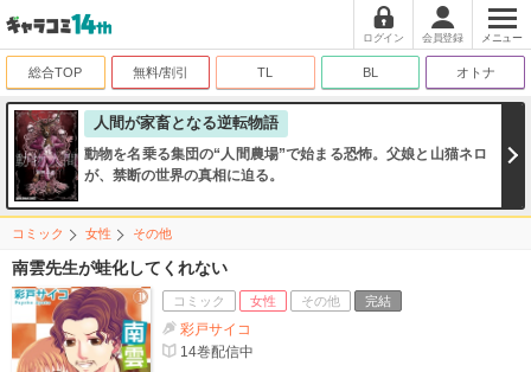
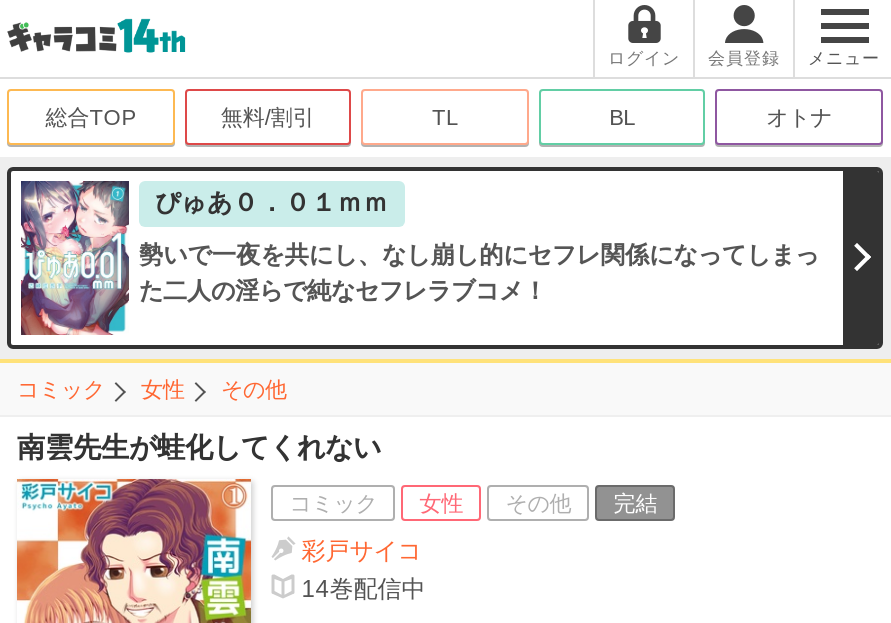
- [image]
- 動物を名乗る集団の“人間農場”で始まる恐怖。父娘と山猫ネロ
- が、禁断の世界の真相に迫る。
+ [image]
+ 勢いで一夜を共にし、なし崩し的にセフレ関係になってしまっ
+ た二人の淫らで純なセフレラブコメ！

- 人間が家畜となる逆転物語
+ ぴゅあ０．０１ｍｍ
